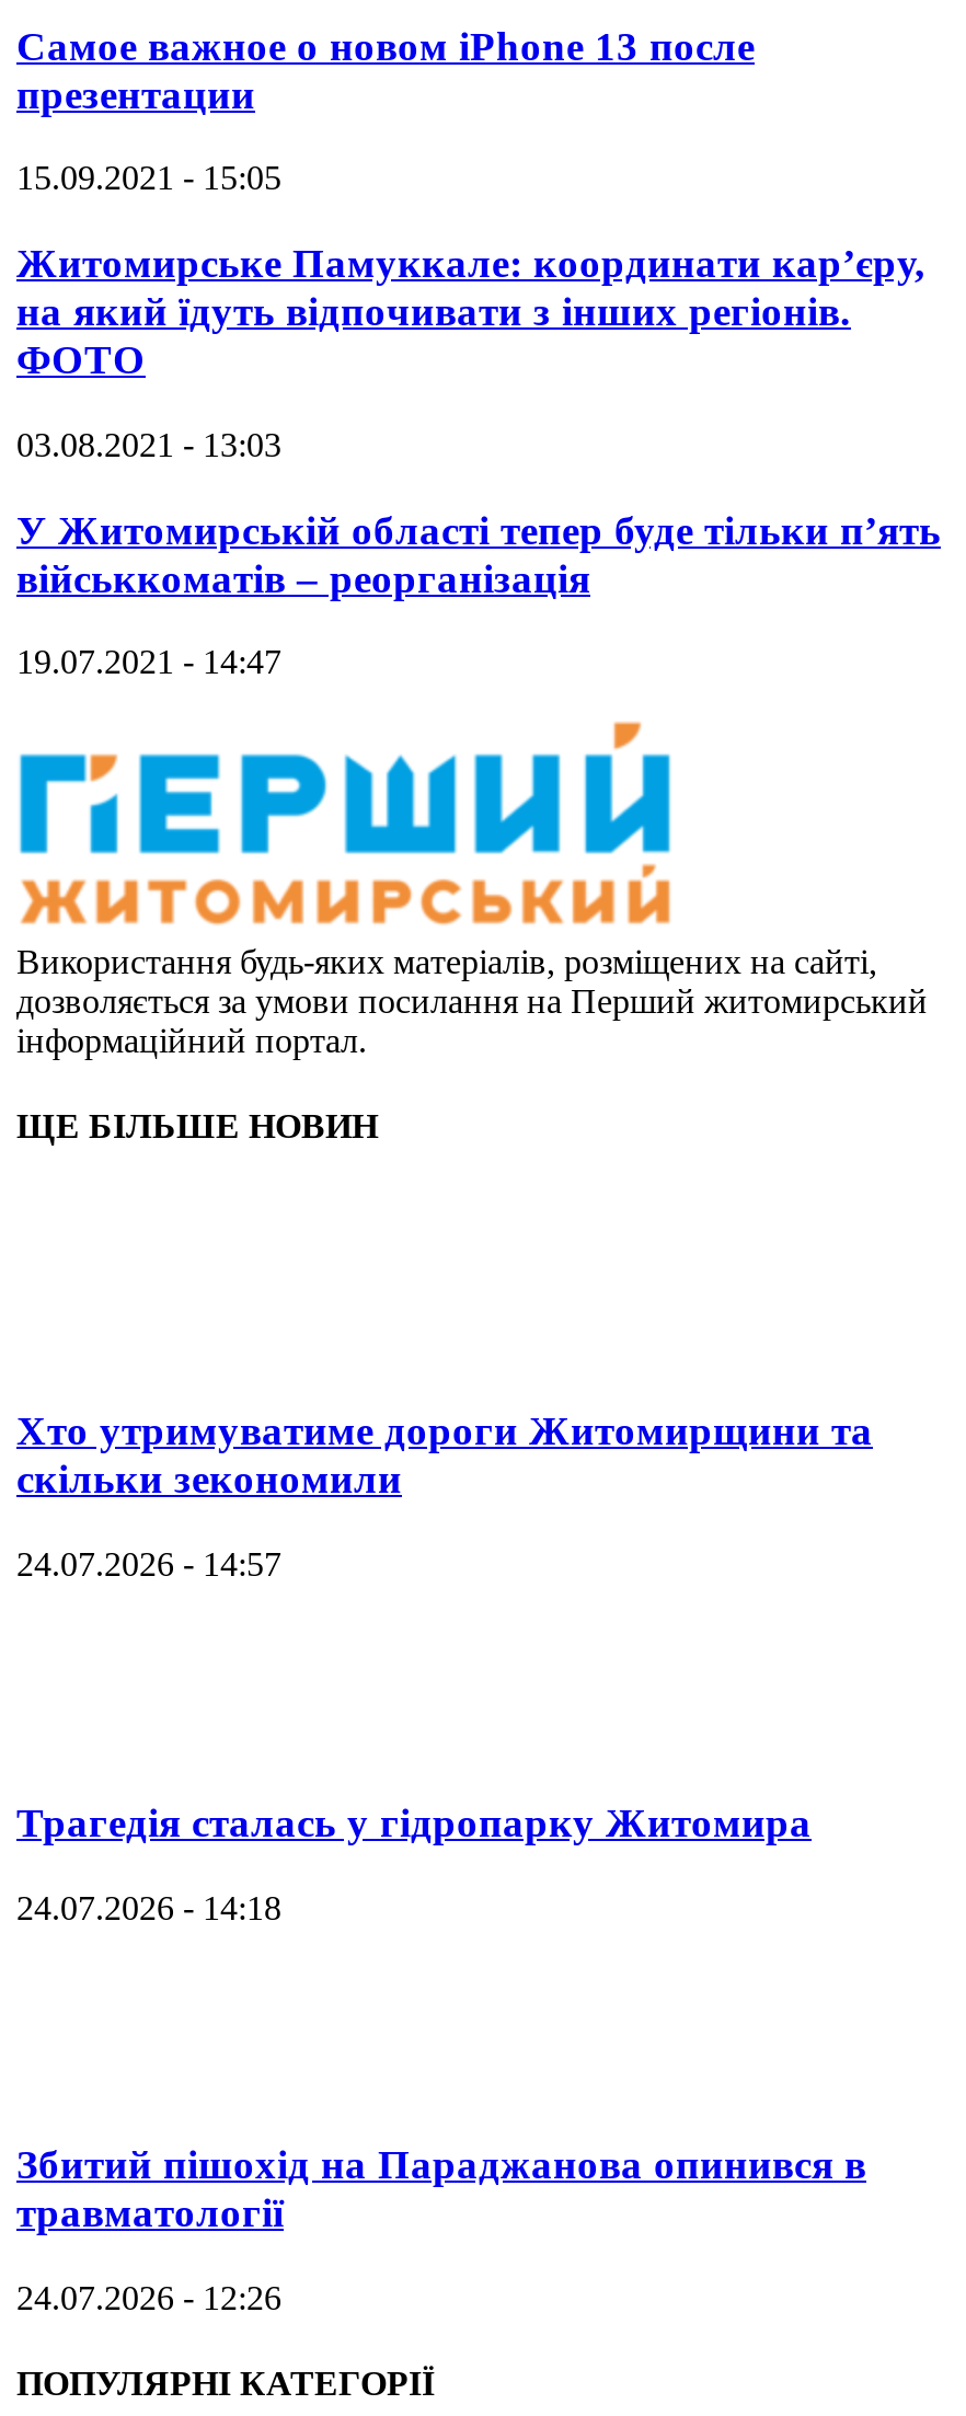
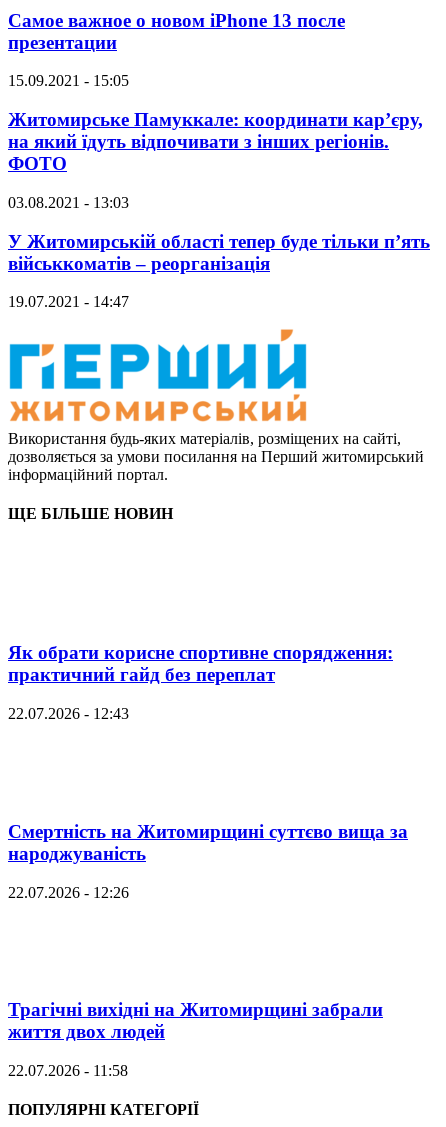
- Хто утримуватиме дороги Житомирщини та
- скільки зекономили
+ Як обрати корисне спортивне спорядження:
+ практичний гайд без переплат

- 24.07.2026 - 14:57
+ 22.07.2026 - 12:43

- Трагедія сталась у гідропарку Житомира
+ Смертність на Житомирщині суттєво вища за
+ народжуваність

- 24.07.2026 - 14:18
+ 22.07.2026 - 12:26

- Збитий пішохід на Параджанова опинився в
- травматології
+ Трагічні вихідні на Житомирщині забрали
+ життя двох людей

- 24.07.2026 - 12:26
+ 22.07.2026 - 11:58
